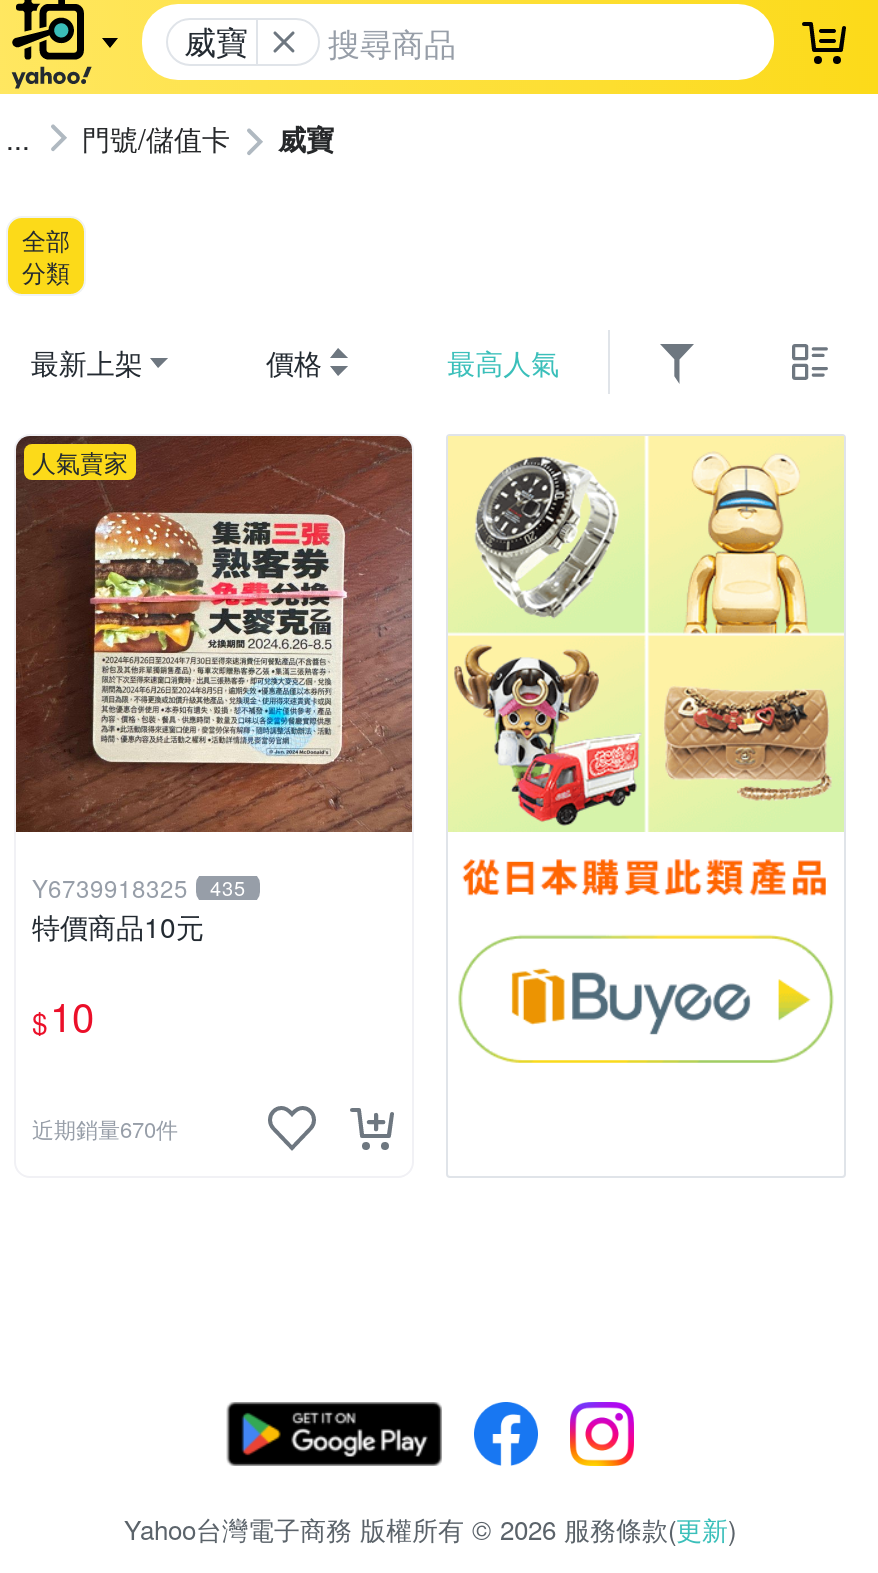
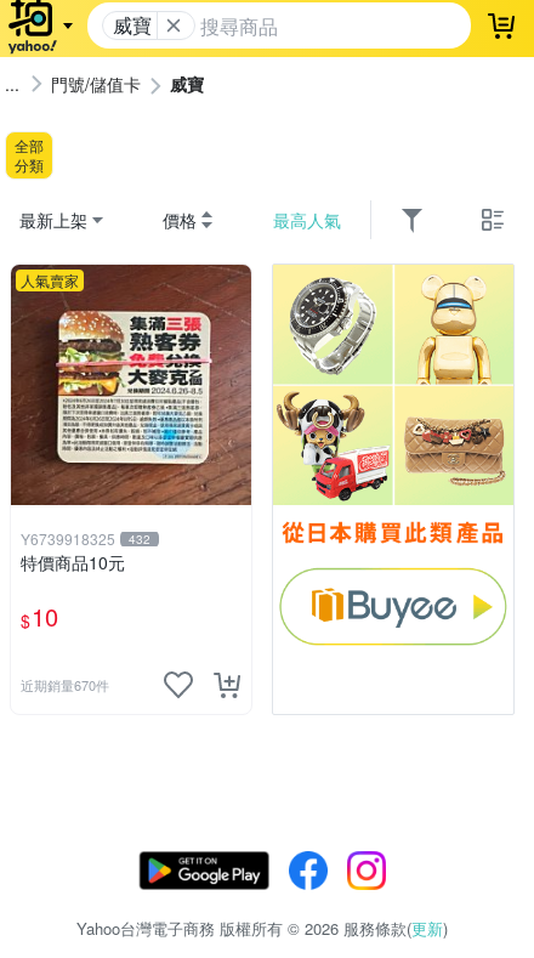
- Y6739918325 435
+ Y6739918325 432
